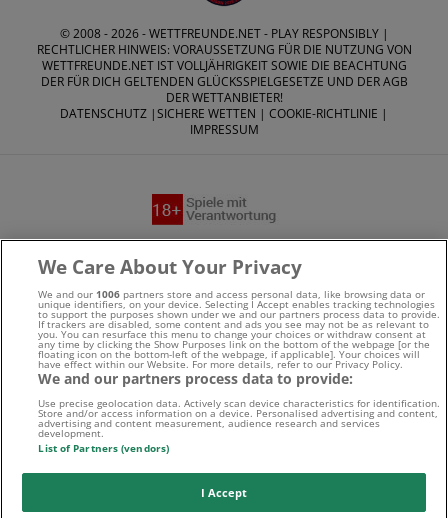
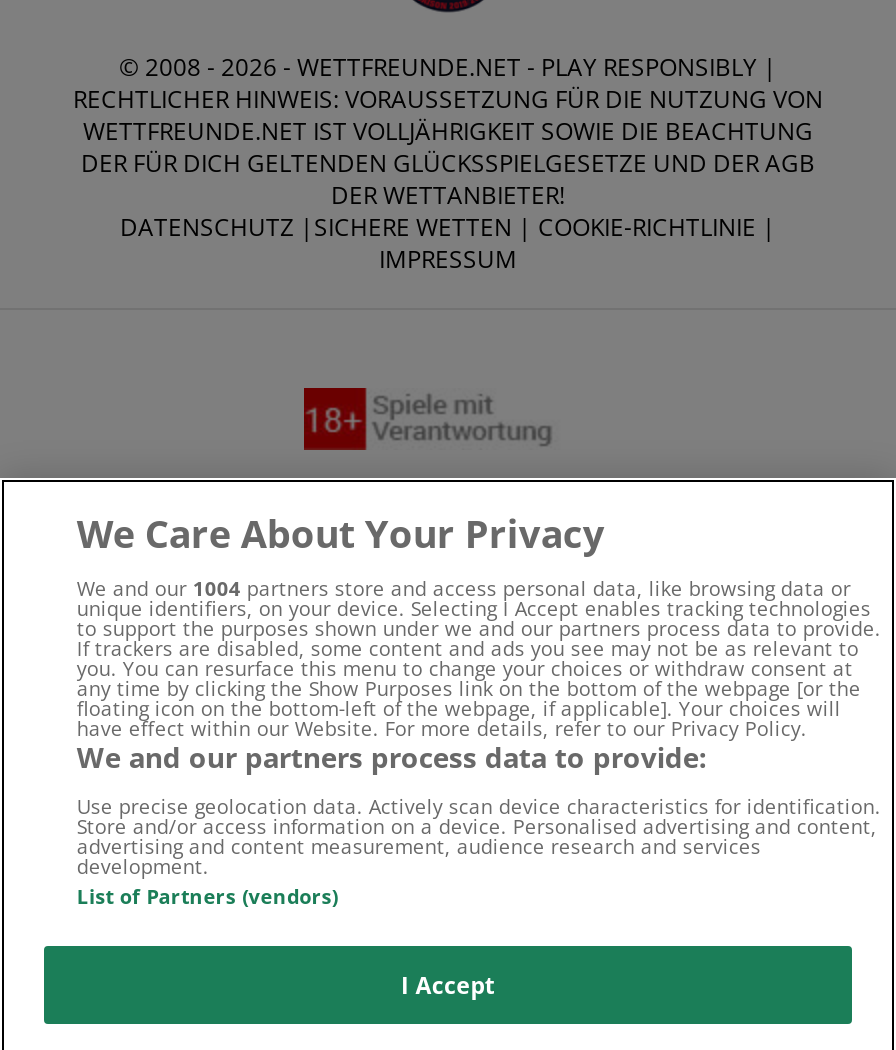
- We and our 1006 partners store and access personal data, like browsing data or
+ We and our 1004 partners store and access personal data, like browsing data or
